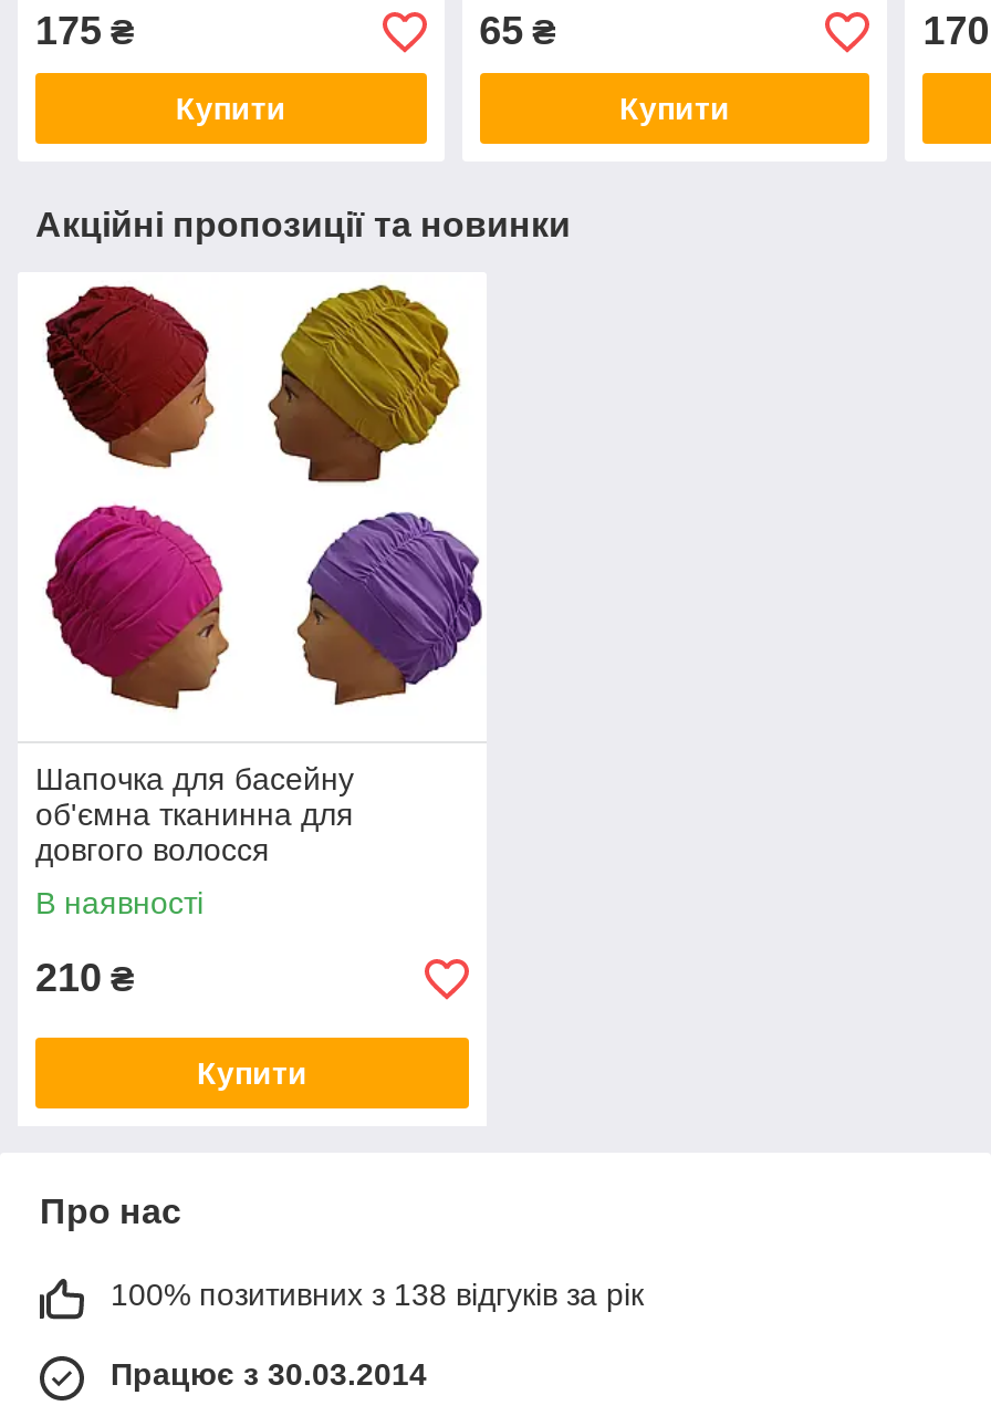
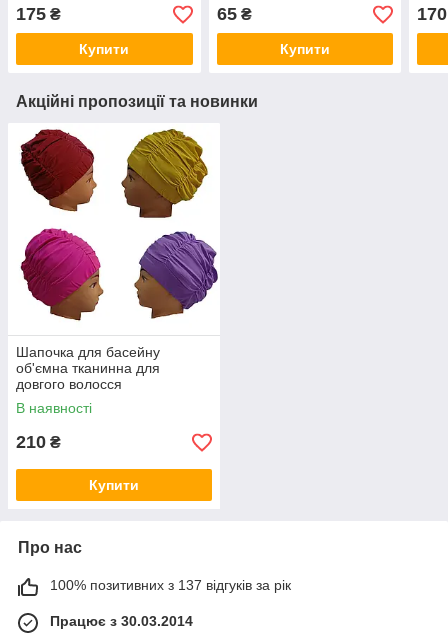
- 100% позитивних з 138 відгуків за рік
+ 100% позитивних з 137 відгуків за рік
